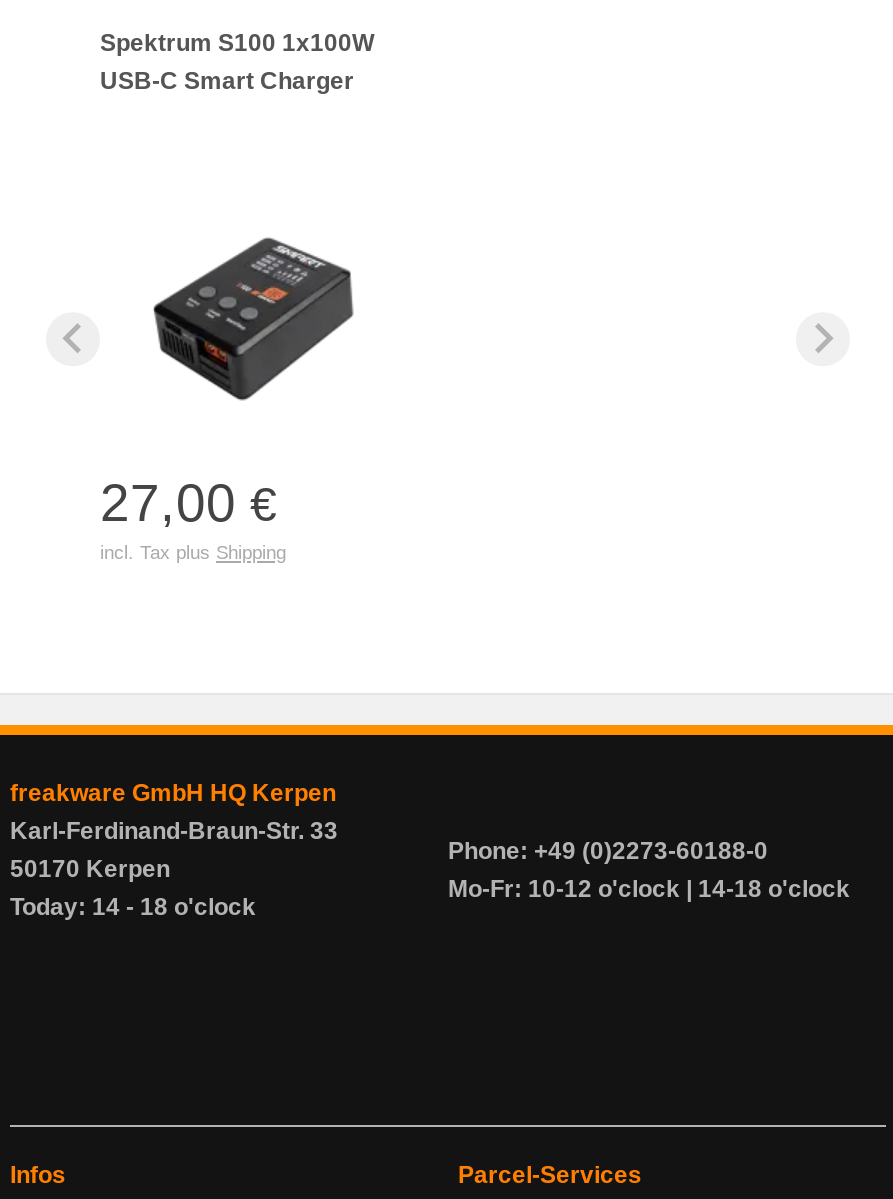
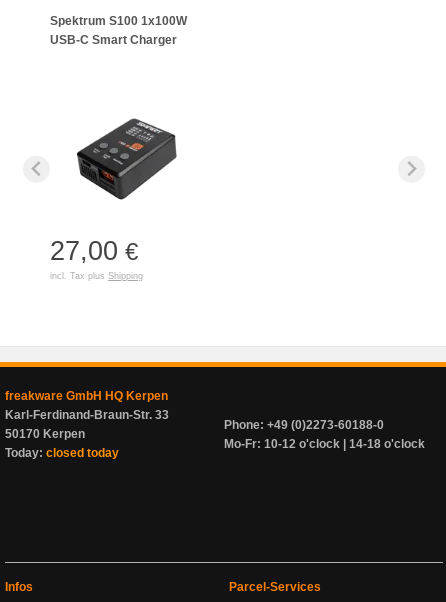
- Today: 14 - 18 o'clock
+ Today: closed today
